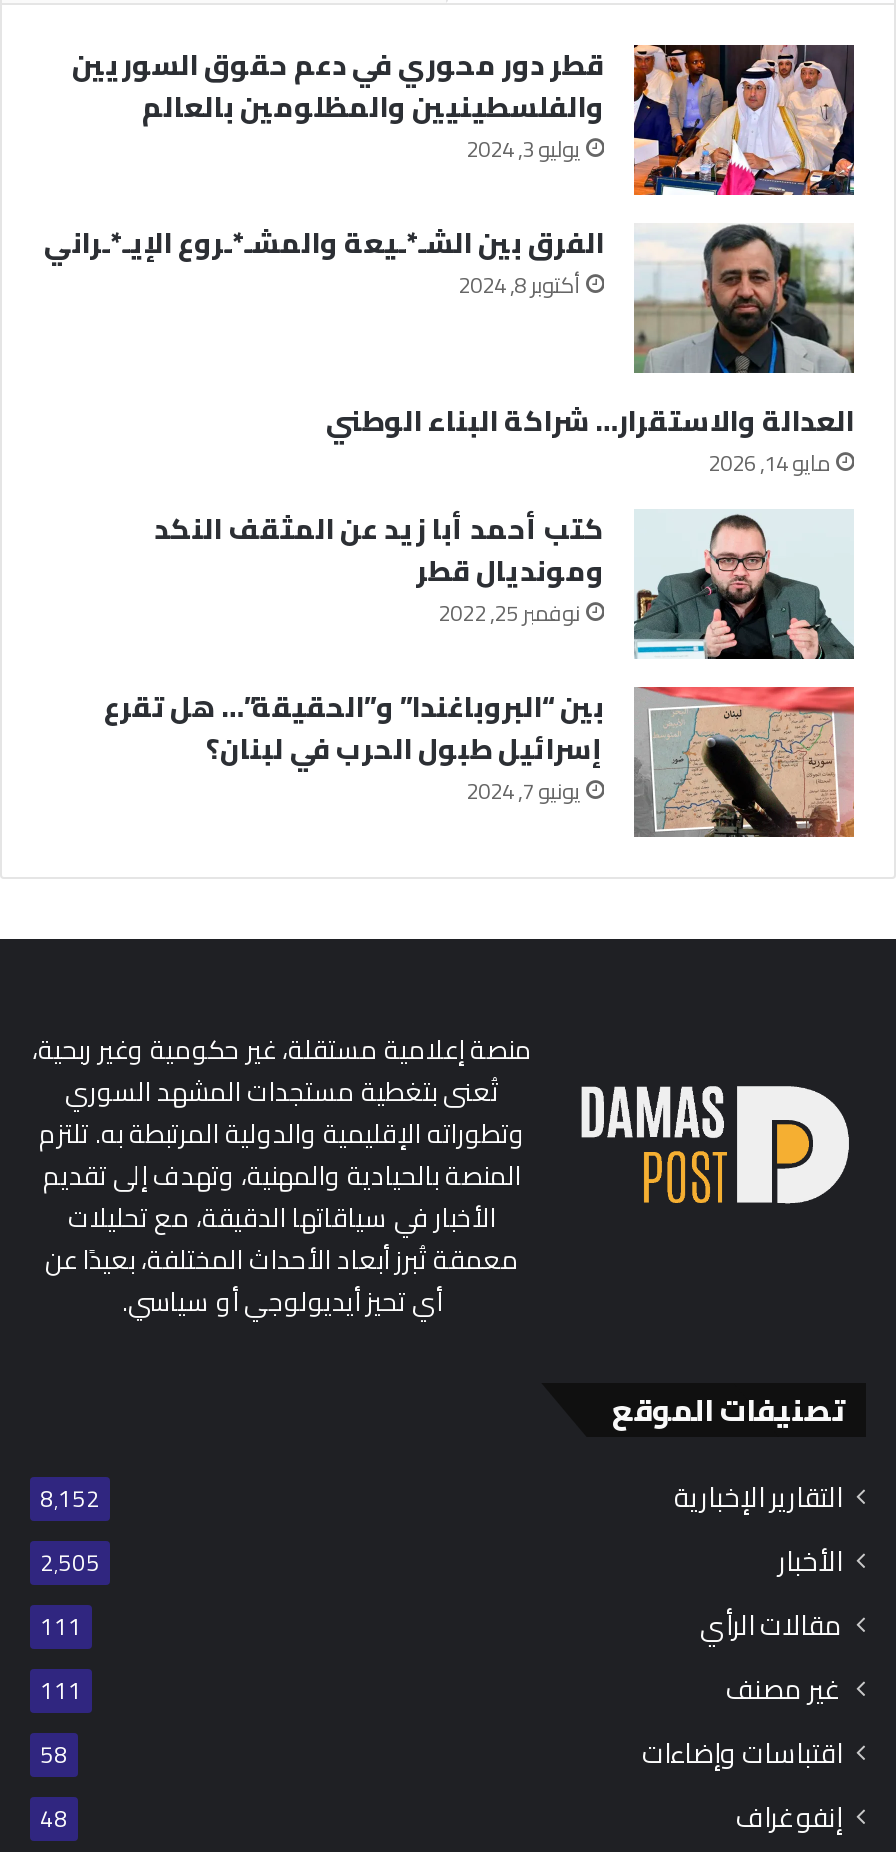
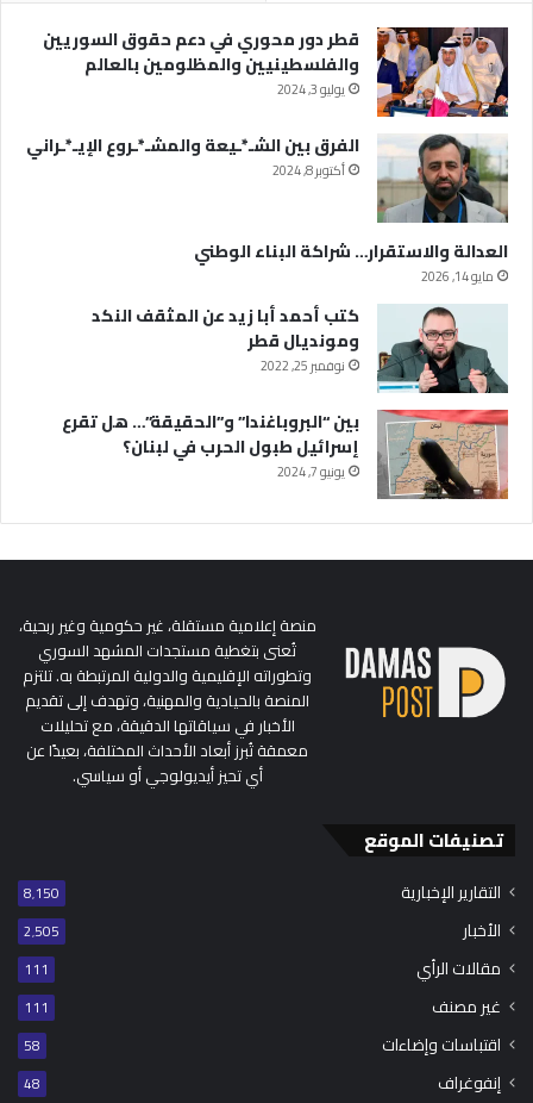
- 8٬152
+ 8٬150
